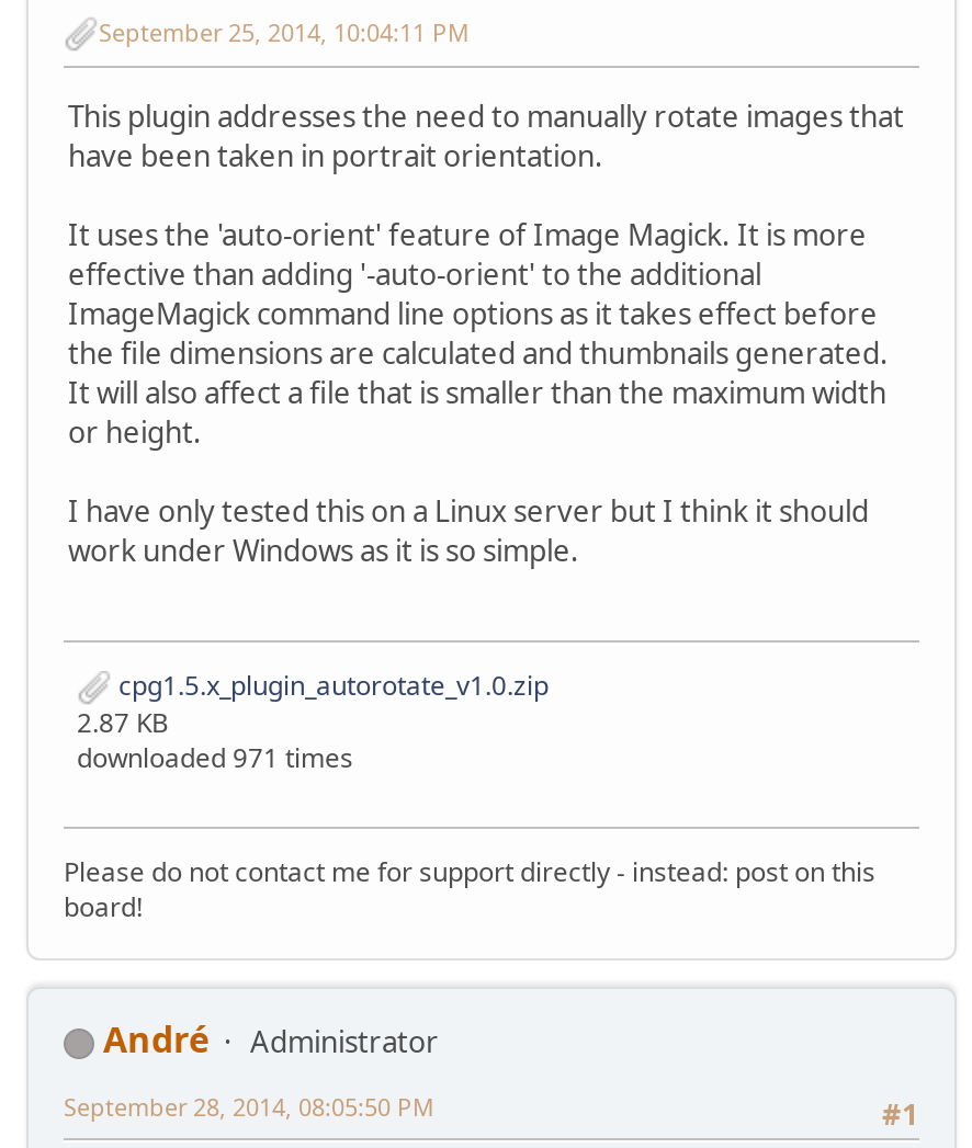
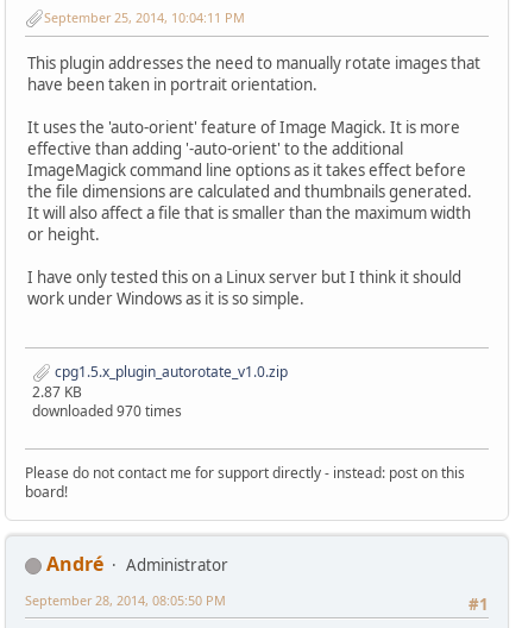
- downloaded 971 times
+ downloaded 970 times
